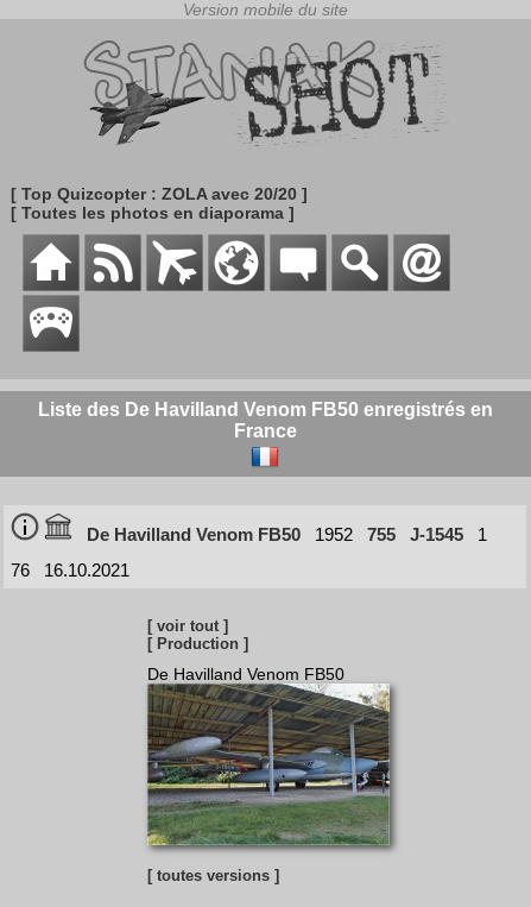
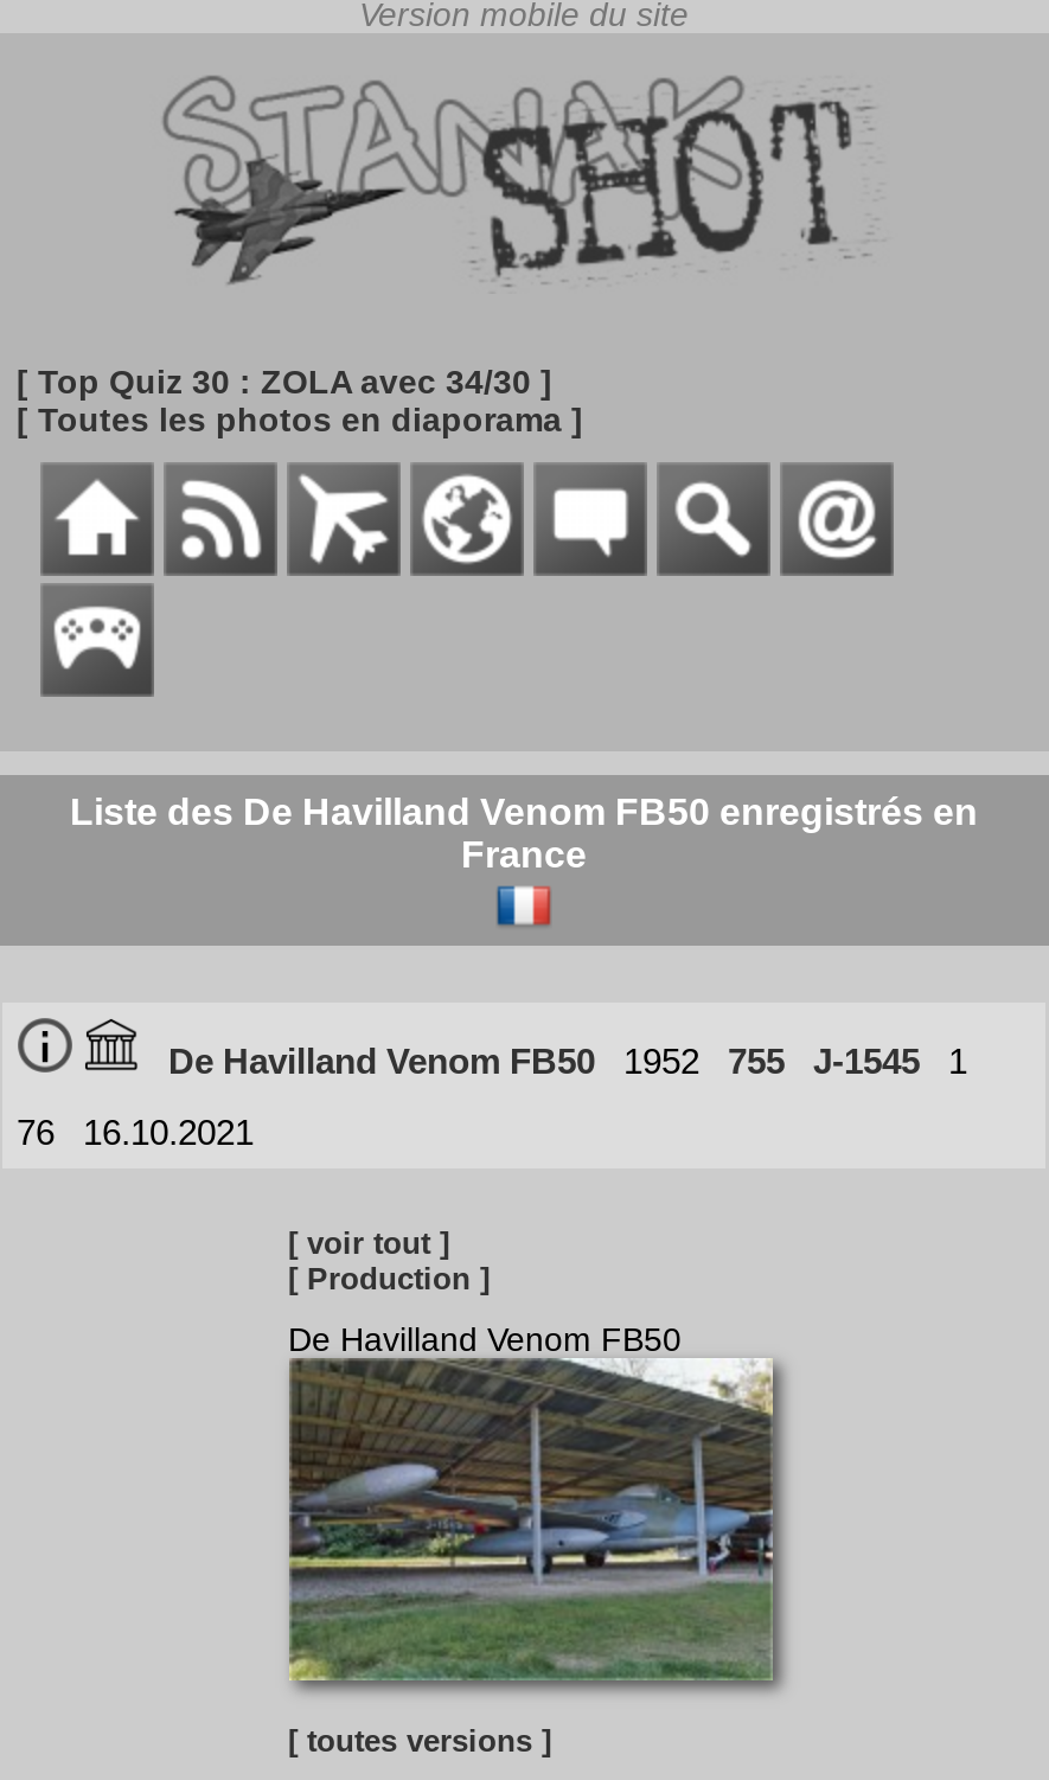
- [ Top Quizcopter : ZOLA avec 20/20 ]
+ [ Top Quiz 30 : ZOLA avec 34/30 ]
